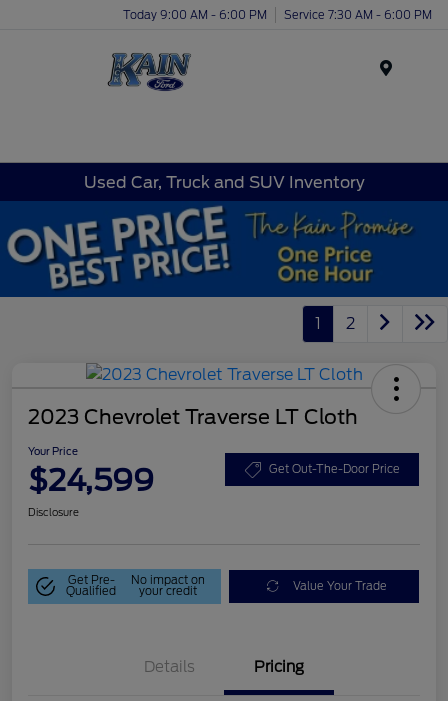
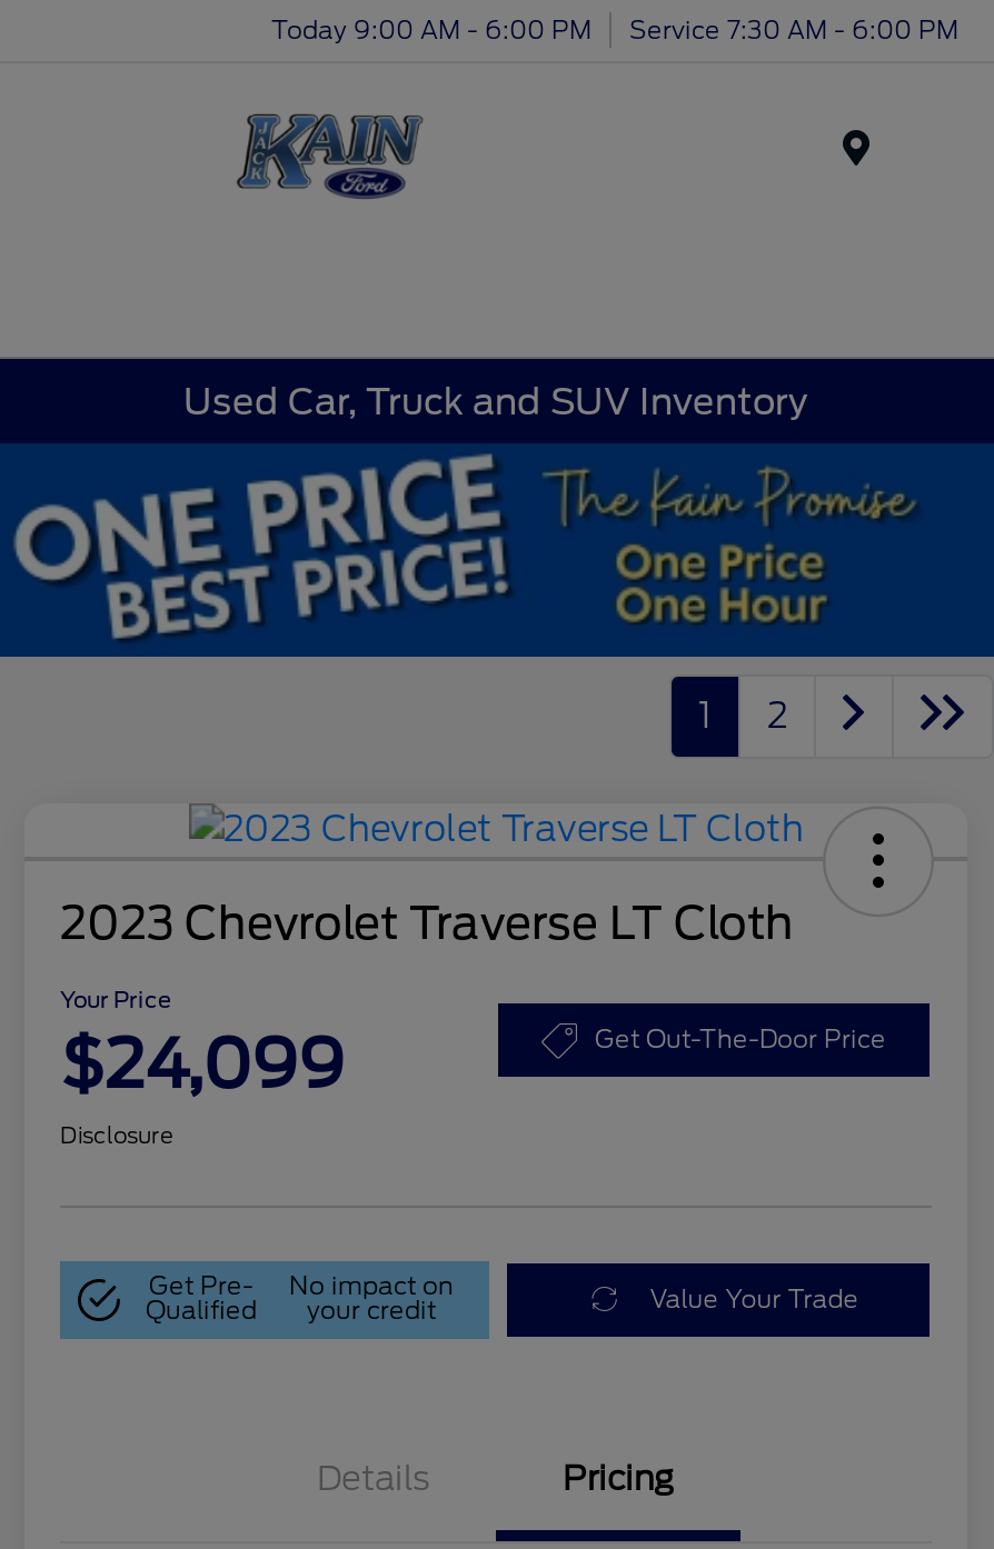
- $24,599
+ $24,099
